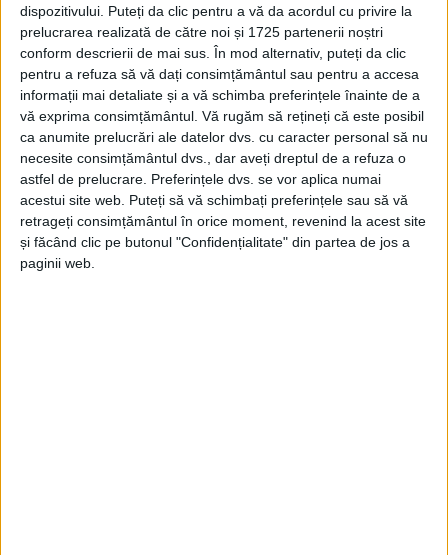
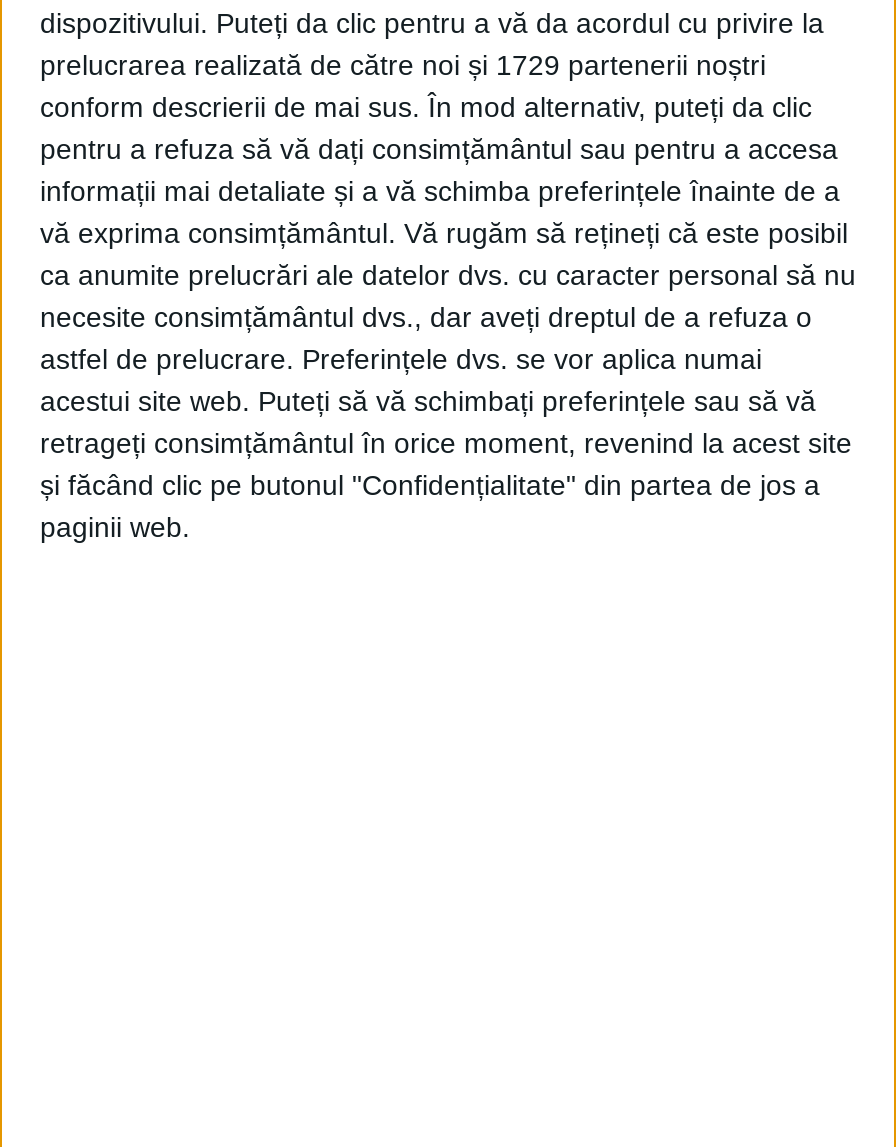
- prelucrarea realizată de către noi și 1725 partenerii noștri
+ prelucrarea realizată de către noi și 1729 partenerii noștri
